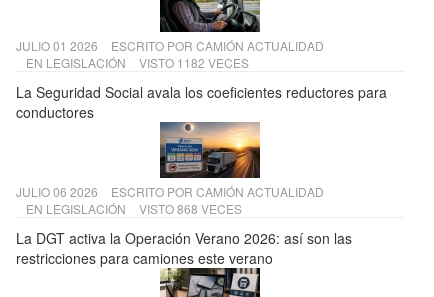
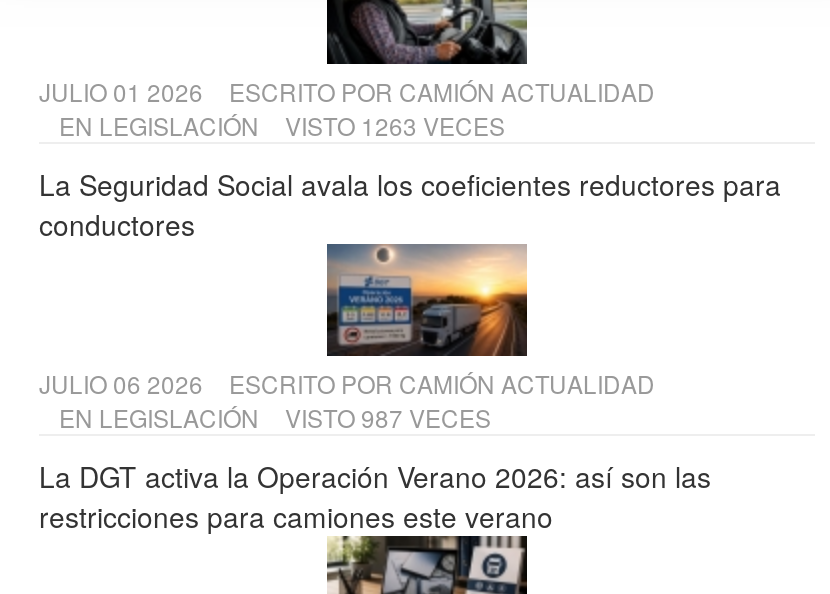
- EN LEGISLACIÓN VISTO 1182 VECES
+ EN LEGISLACIÓN VISTO 1263 VECES

- EN LEGISLACIÓN VISTO 868 VECES
+ EN LEGISLACIÓN VISTO 987 VECES
